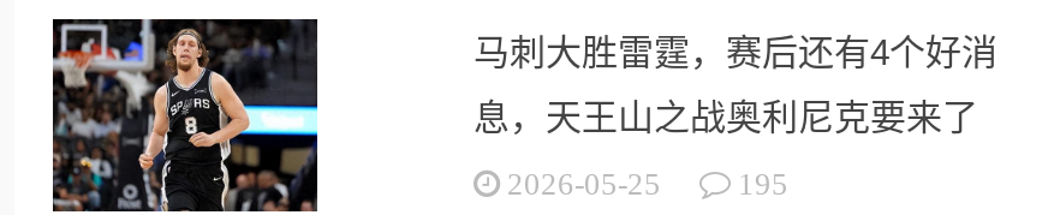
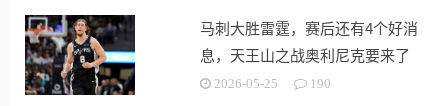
- 195
+ 190
